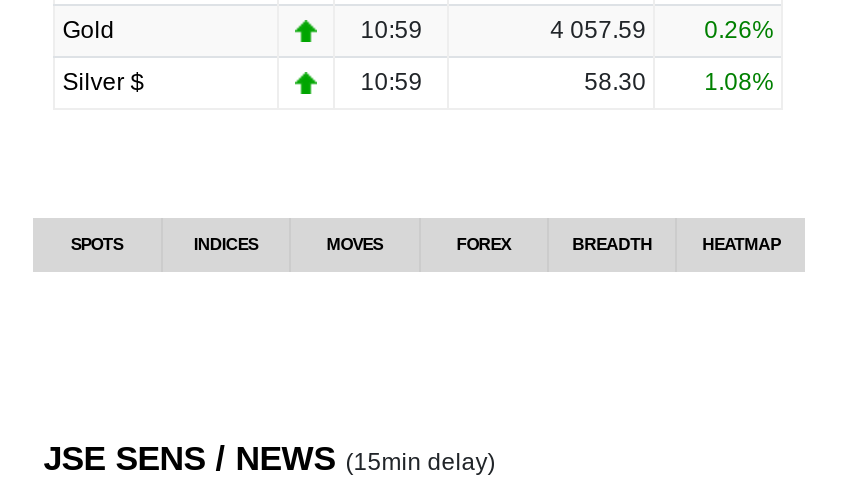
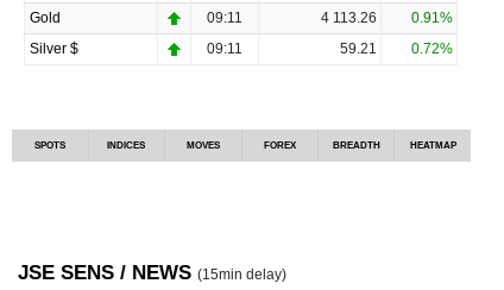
- 10:59
+ 09:11

- 4 057.59
+ 4 113.26

- 0.26%
+ 0.91%

- 10:59
+ 09:11

- 58.30
+ 59.21

- 1.08%
+ 0.72%
